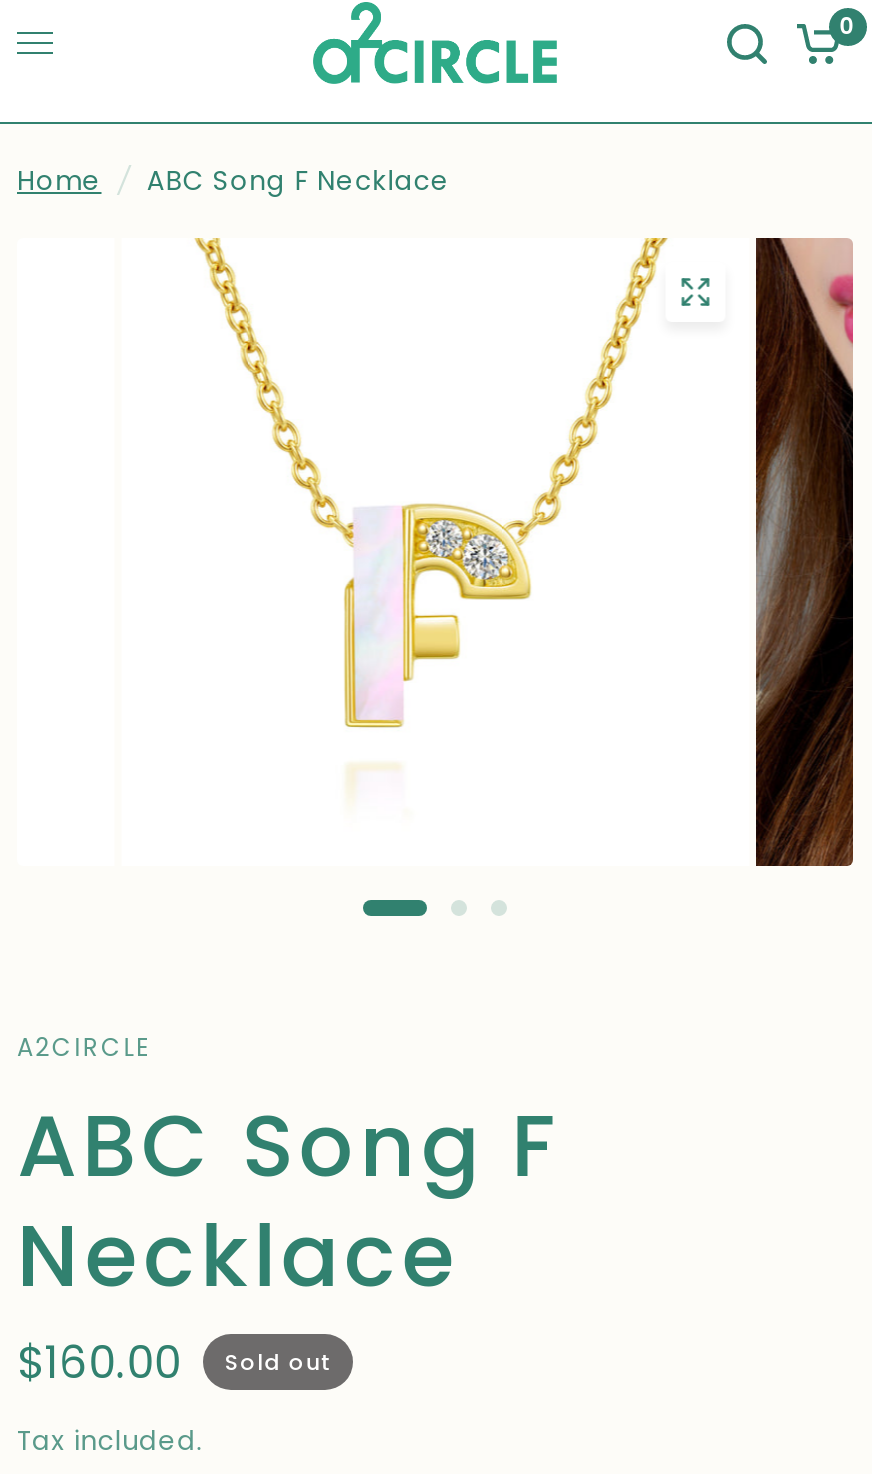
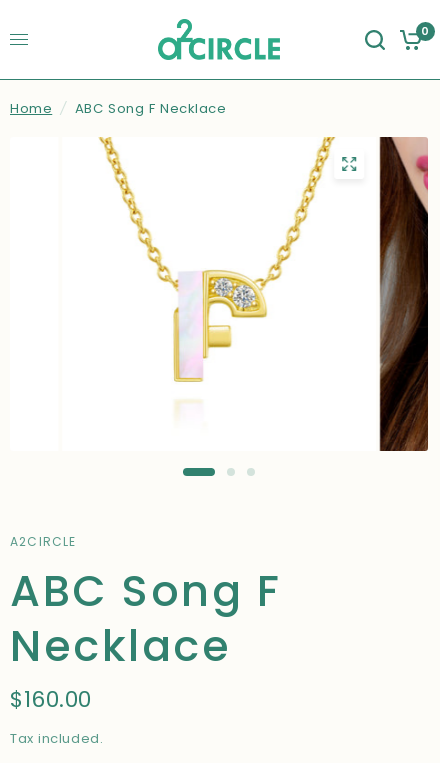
- Sold out
